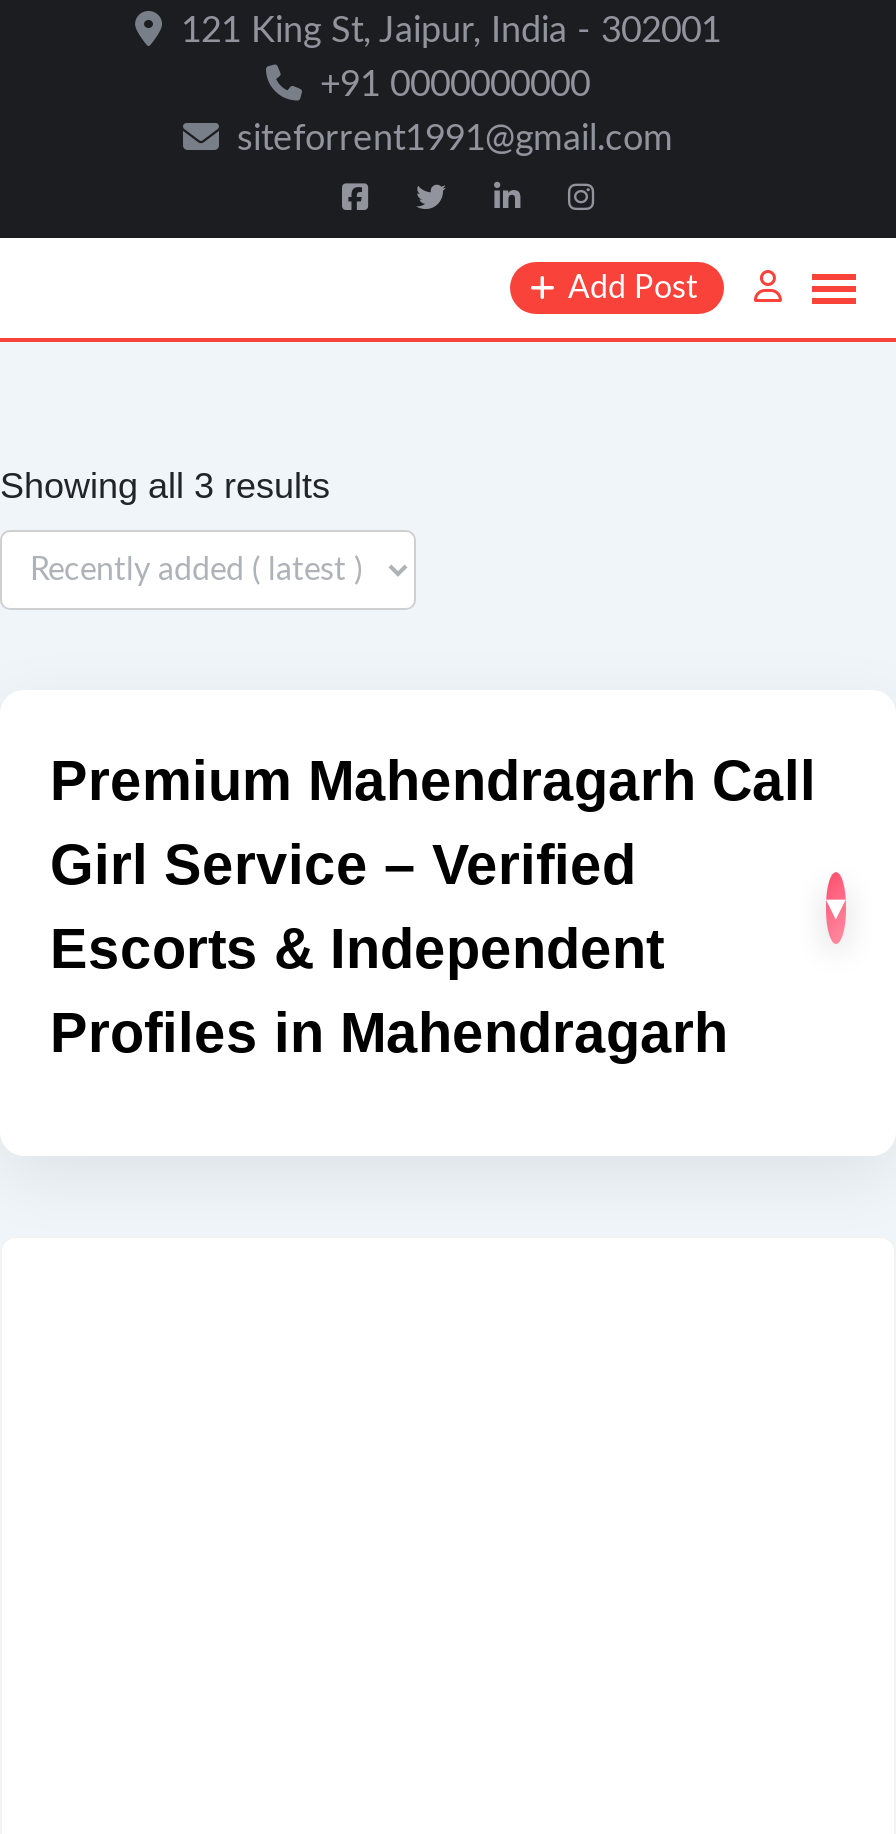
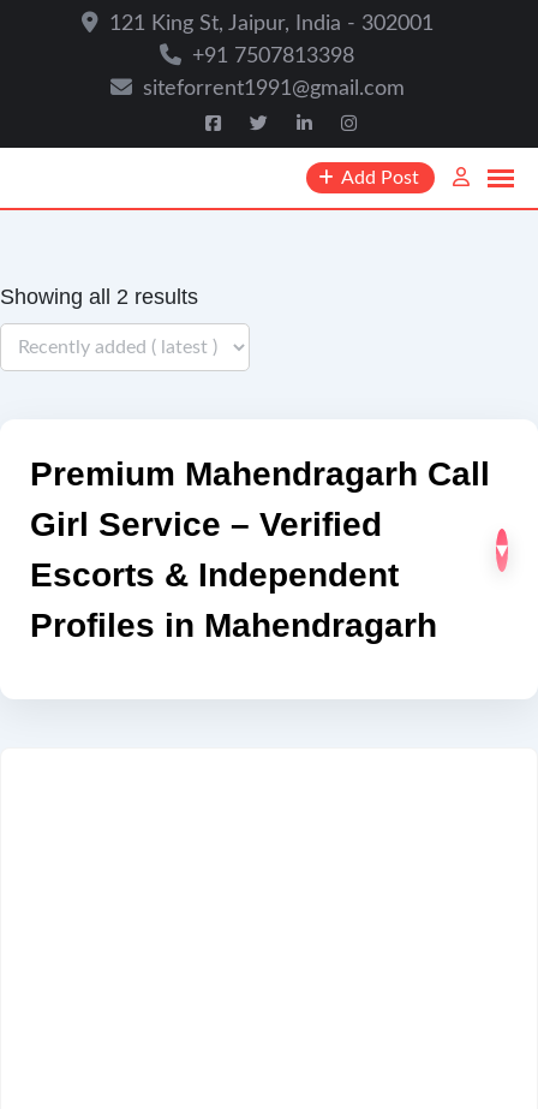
- +91 0000000000
+ +91 7507813398

- Showing all 3 results
+ Showing all 2 results
